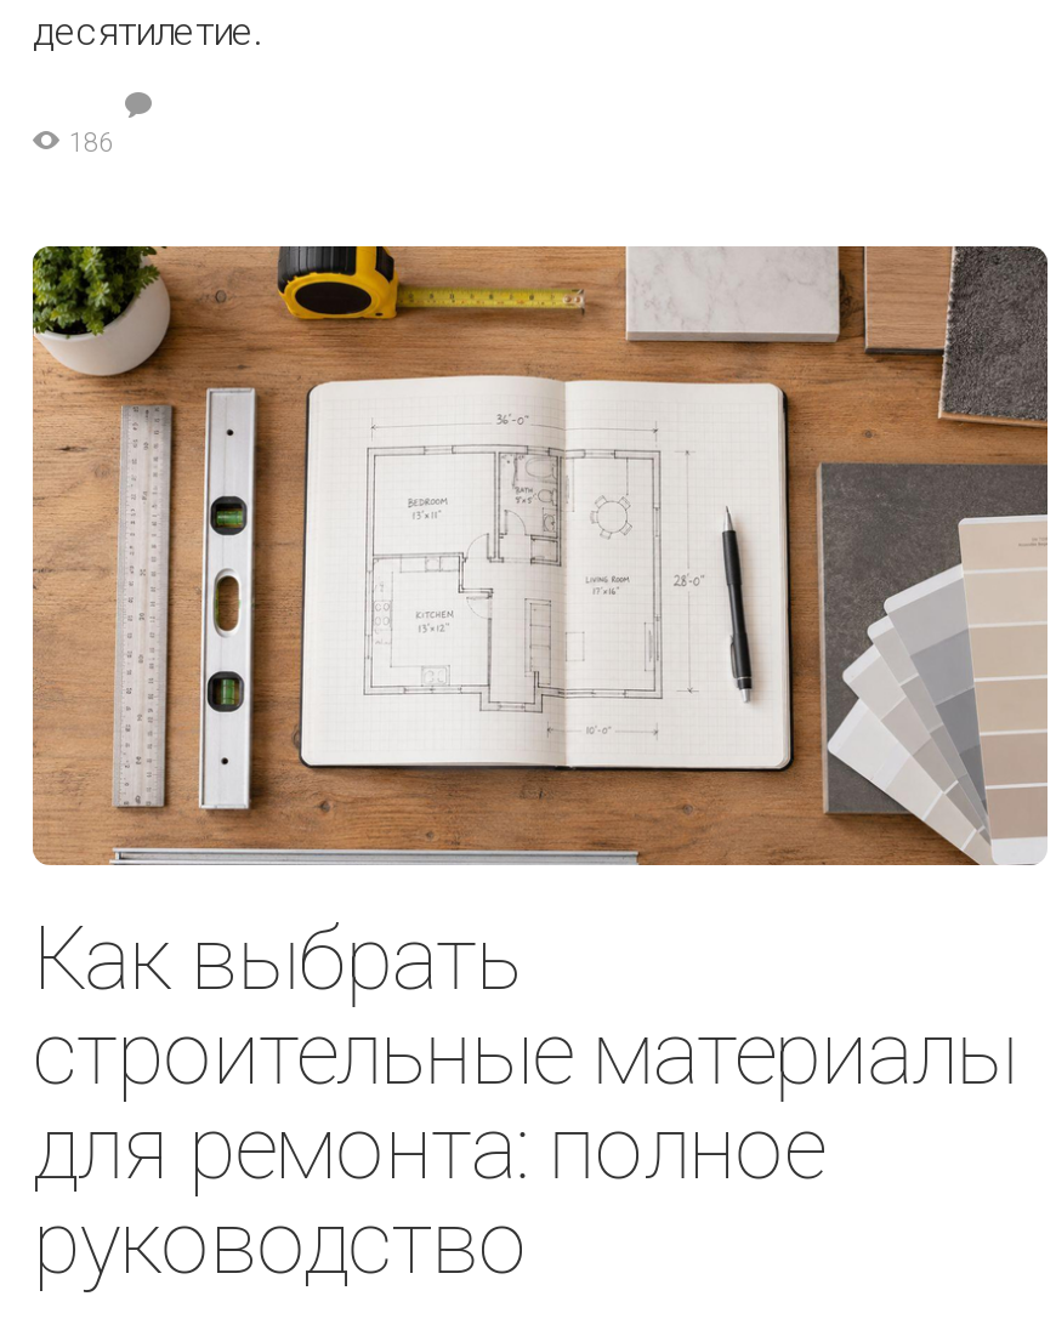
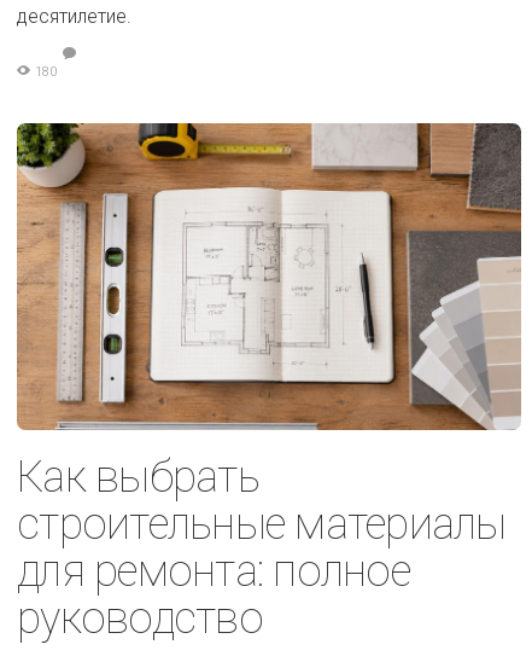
- 186
+ 180
